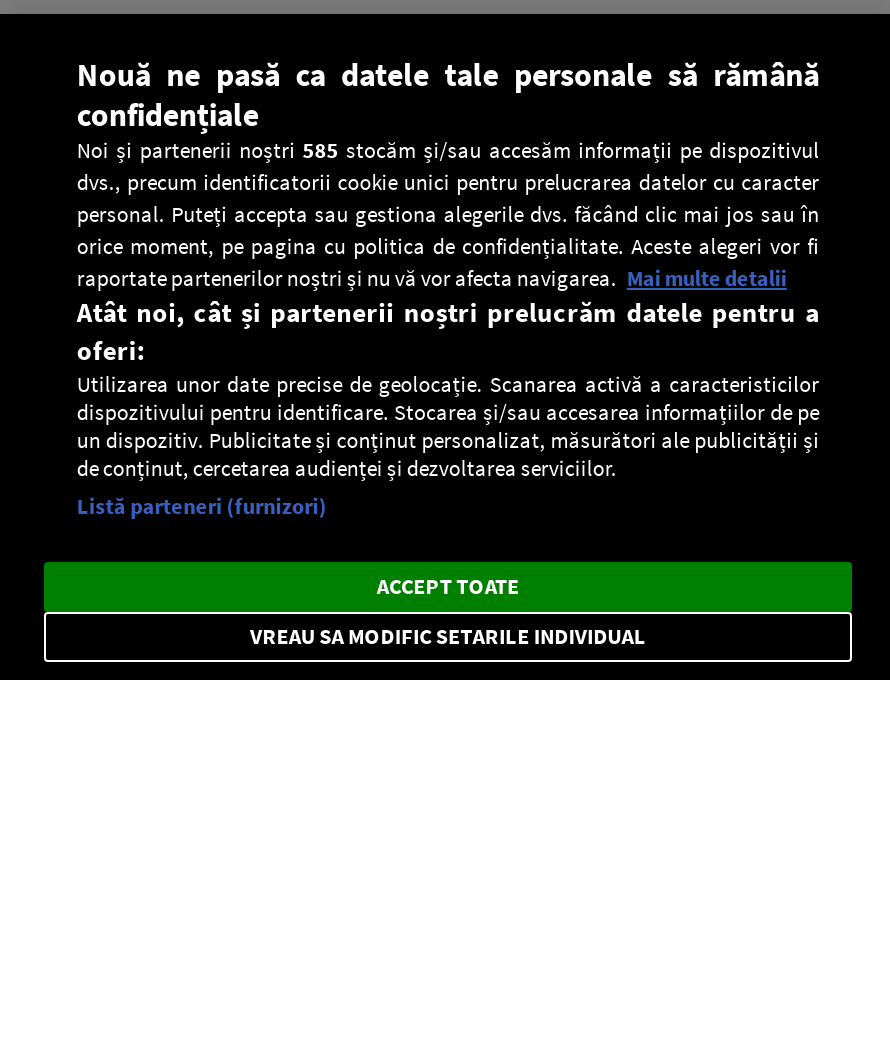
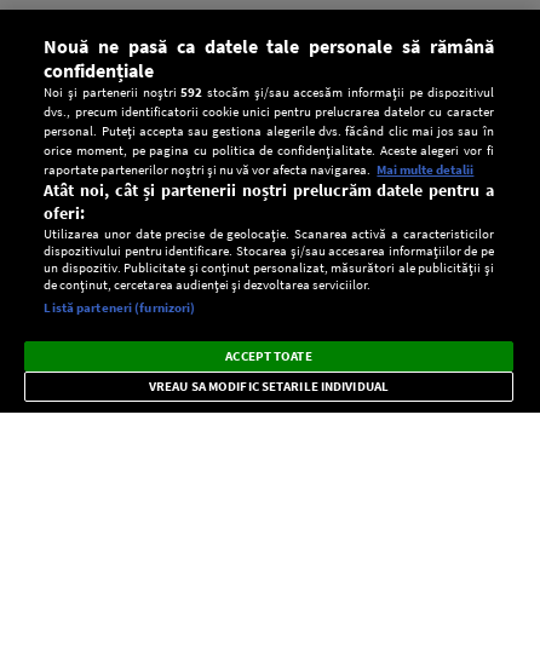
- Noi și partenerii noștri 585 stocăm și/sau accesăm informații pe dispozitivul
+ Noi și partenerii noștri 592 stocăm și/sau accesăm informații pe dispozitivul
